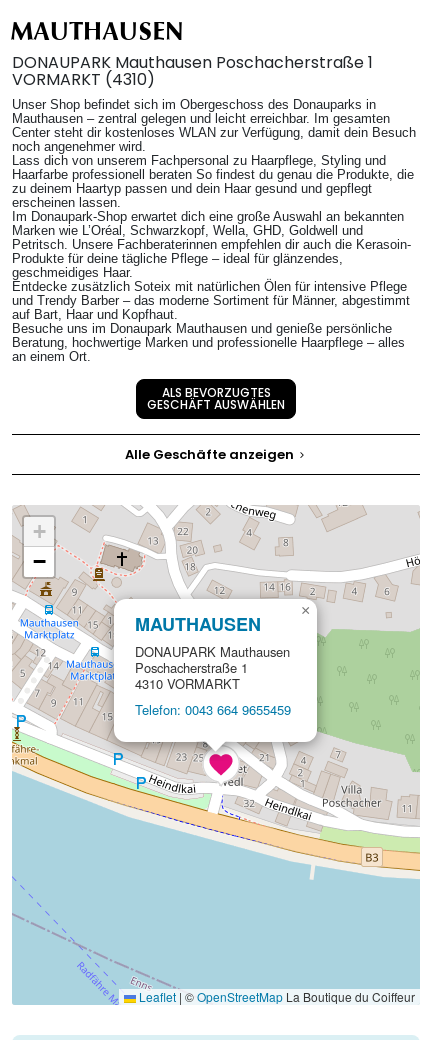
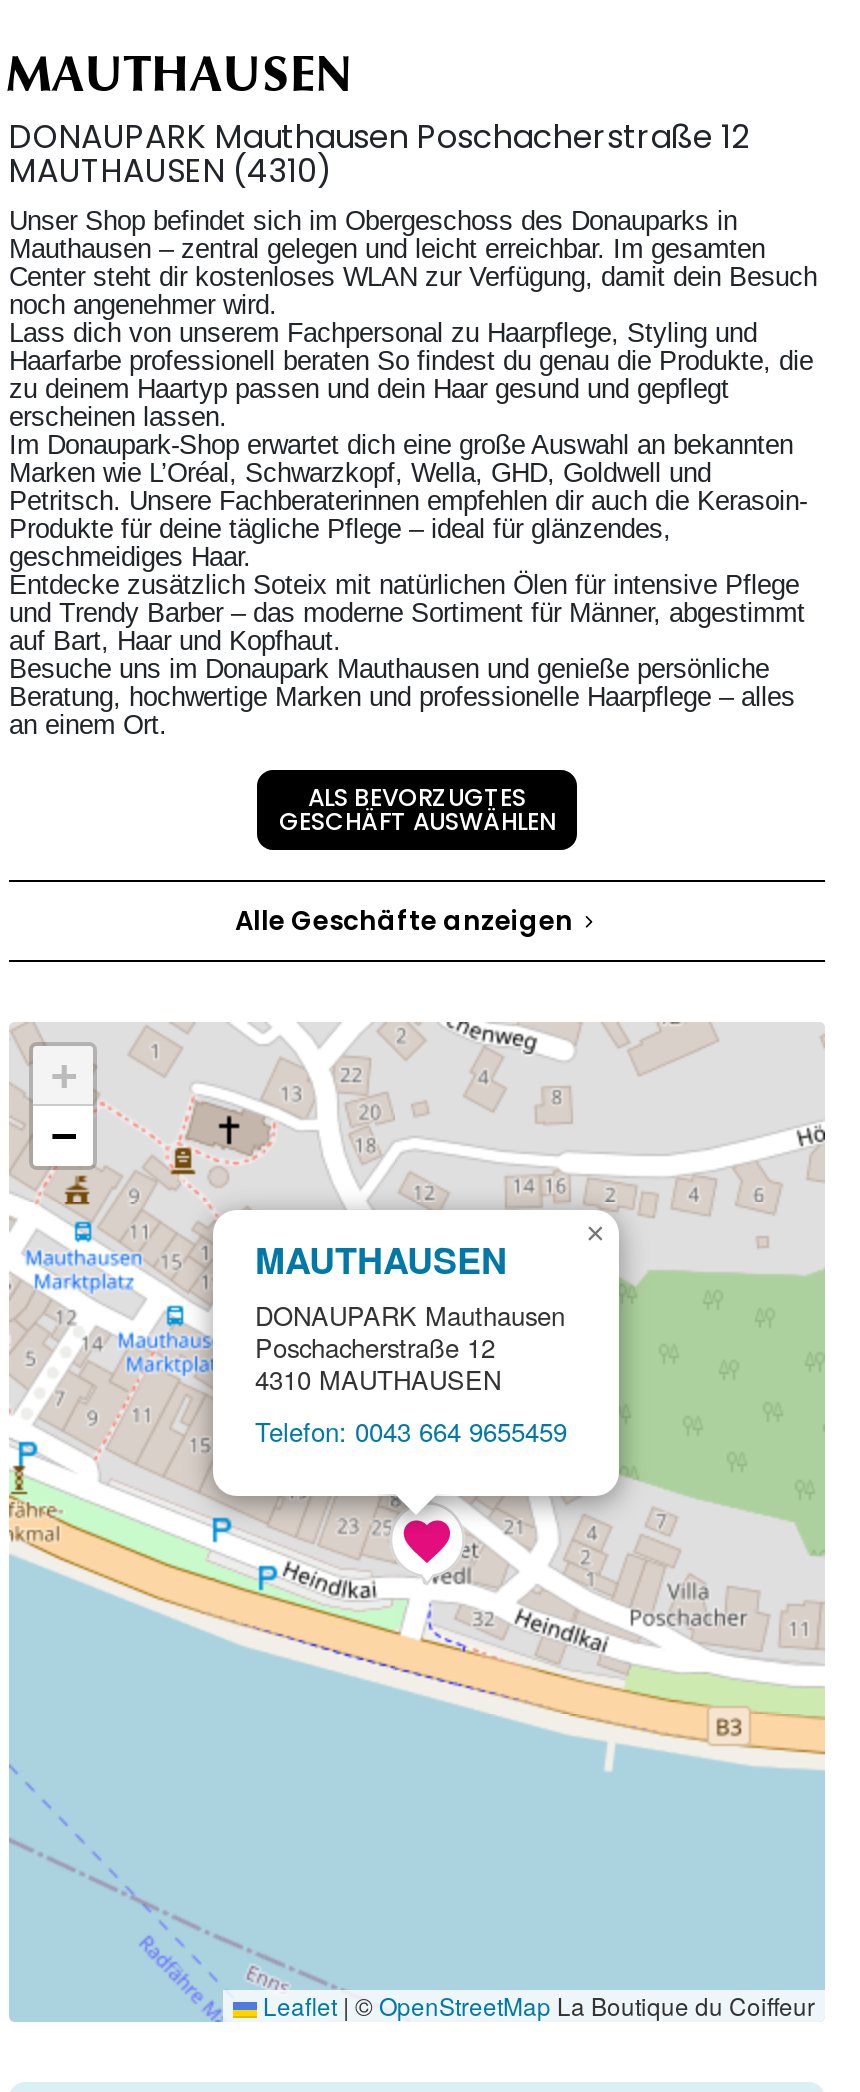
- DONAUPARK Mauthausen Poschacherstraße 1
- VORMARKT (4310)
+ DONAUPARK Mauthausen Poschacherstraße 12
+ MAUTHAUSEN (4310)

- Poschacherstraße 1
- 4310 VORMARKT
+ Poschacherstraße 12
+ 4310 MAUTHAUSEN
